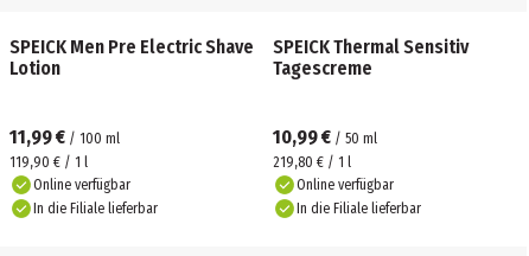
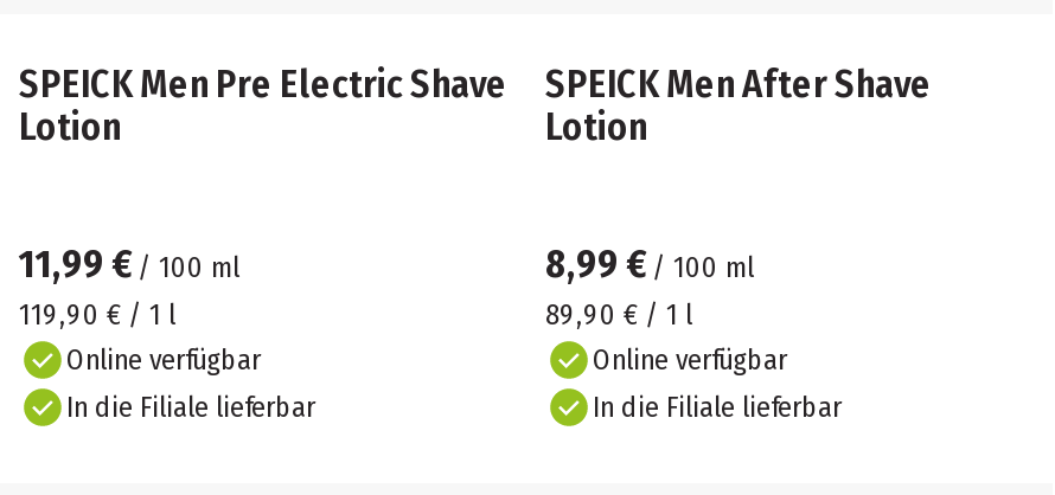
- SPEICK Thermal Sensitiv
- Tagescreme
+ SPEICK Men After Shave
+ Lotion

- 10,99 €/ 50 ml
- 219,80 € / 1 l
+ 8,99 €/ 100 ml
+ 89,90 € / 1 l
